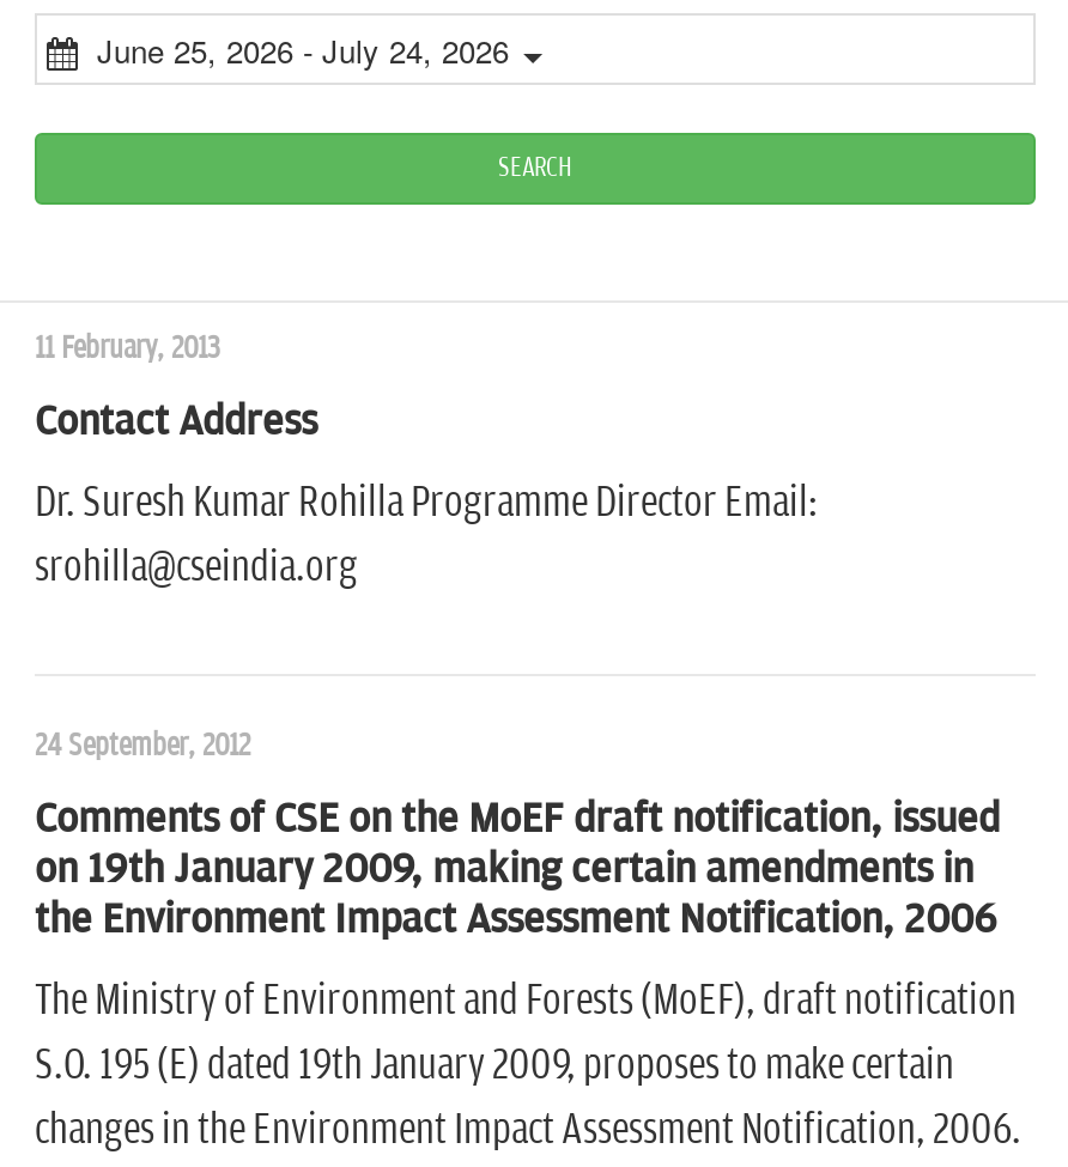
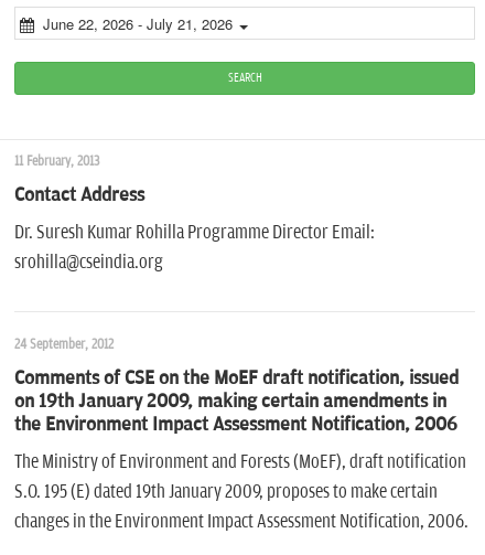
- June 25, 2026 - July 24, 2026
+ June 22, 2026 - July 21, 2026
